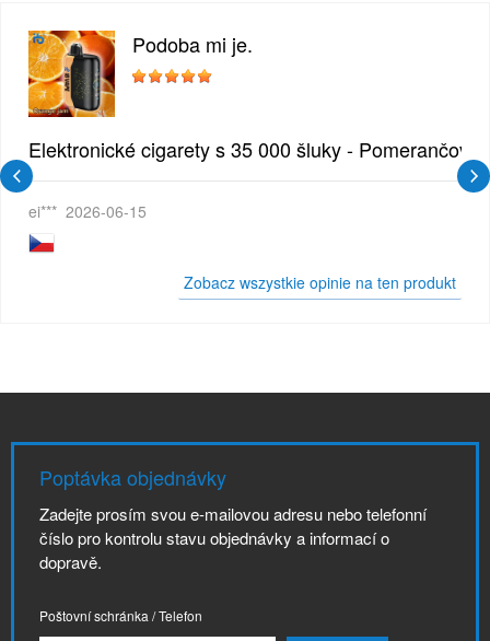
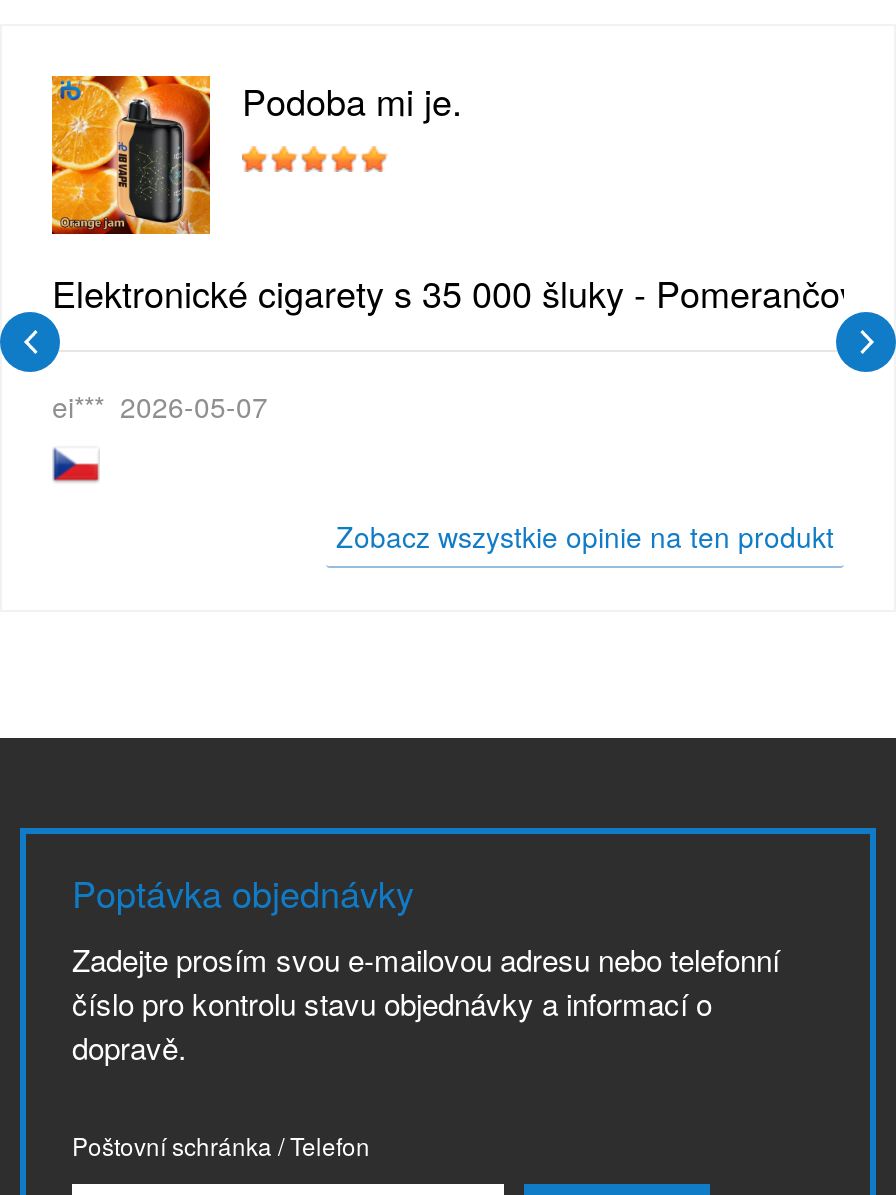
- ei*** 2026-06-15
+ ei*** 2026-05-07
